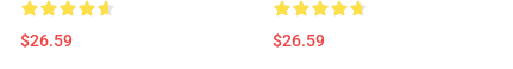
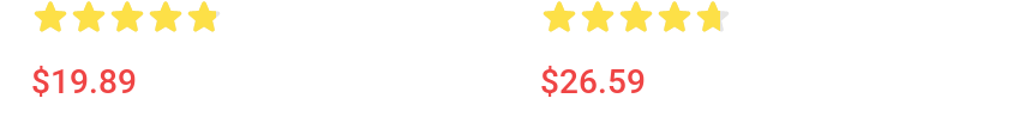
- $26.59
+ $19.89
